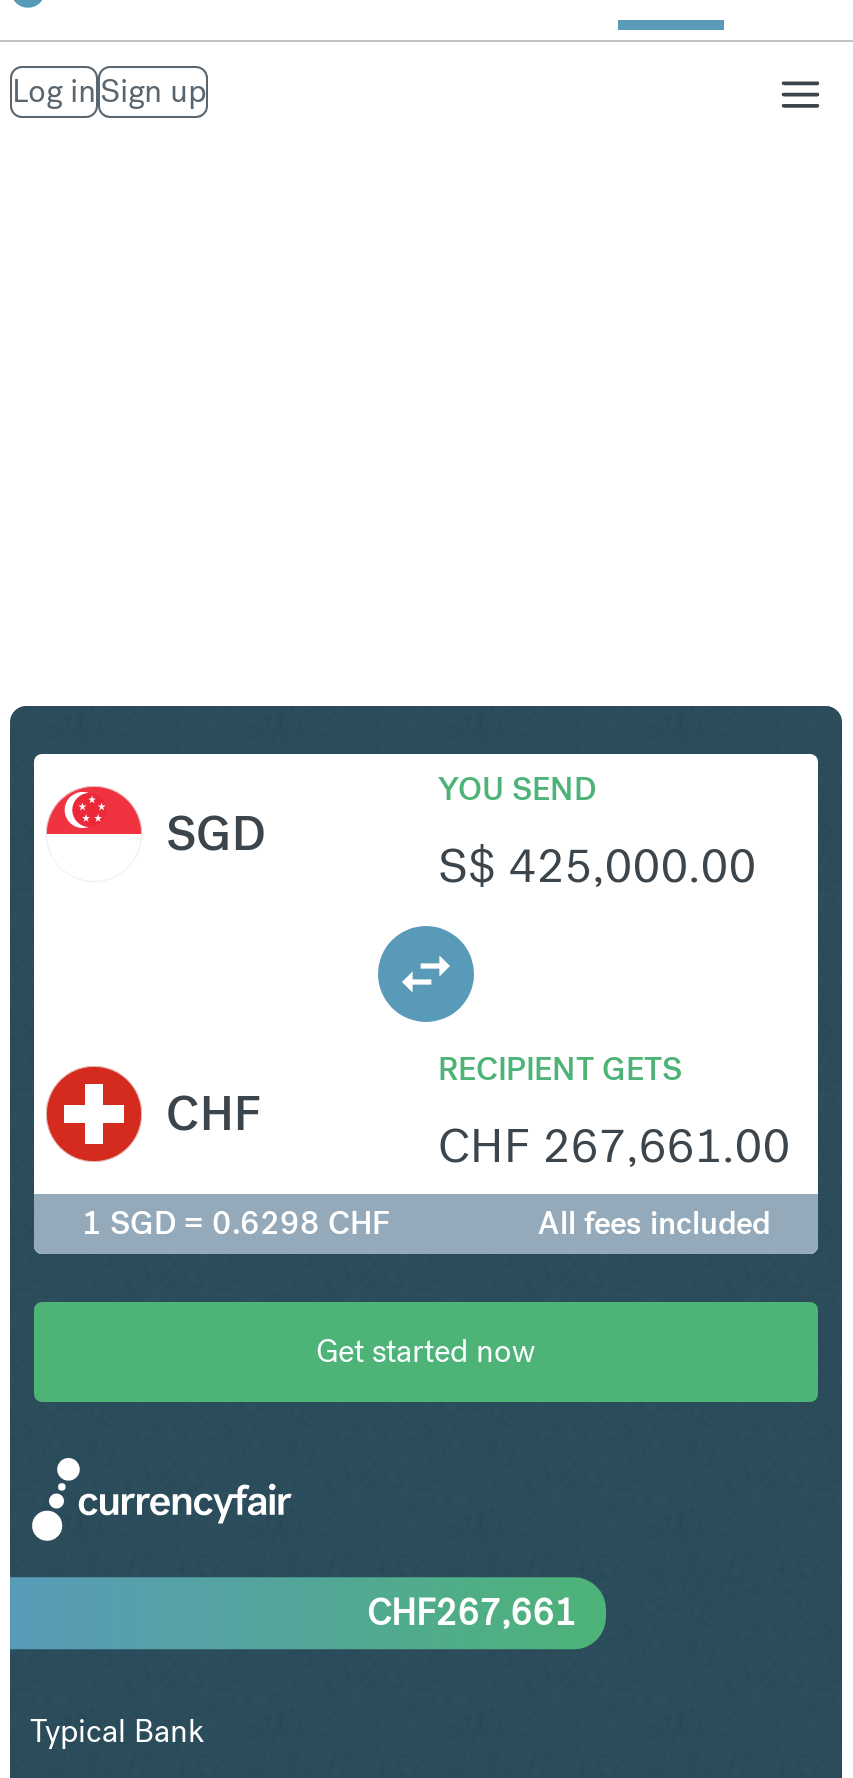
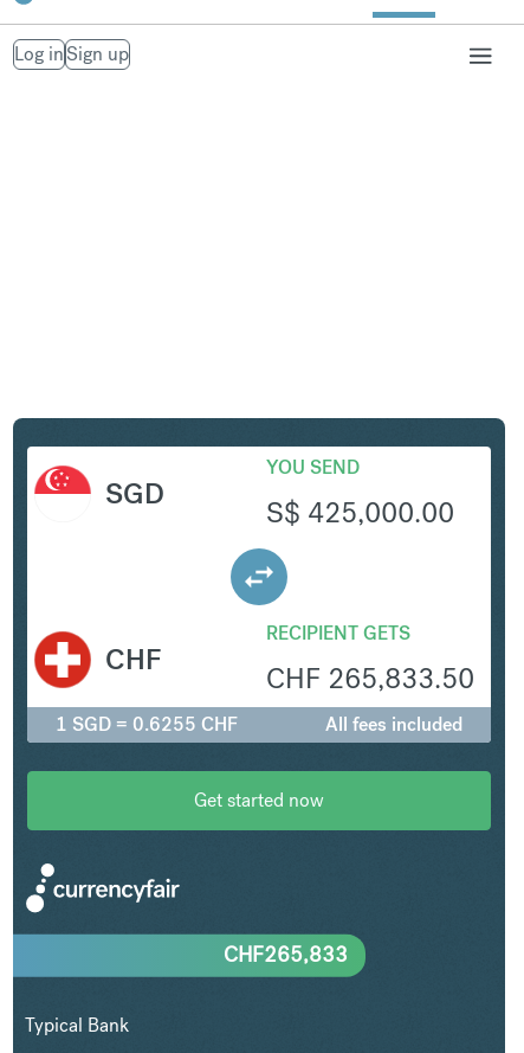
- CHF 267,661.00
+ CHF 265,833.50

- 1 SGD = 0.6298 CHF
+ 1 SGD = 0.6255 CHF

- CHF267,661
+ CHF265,833
